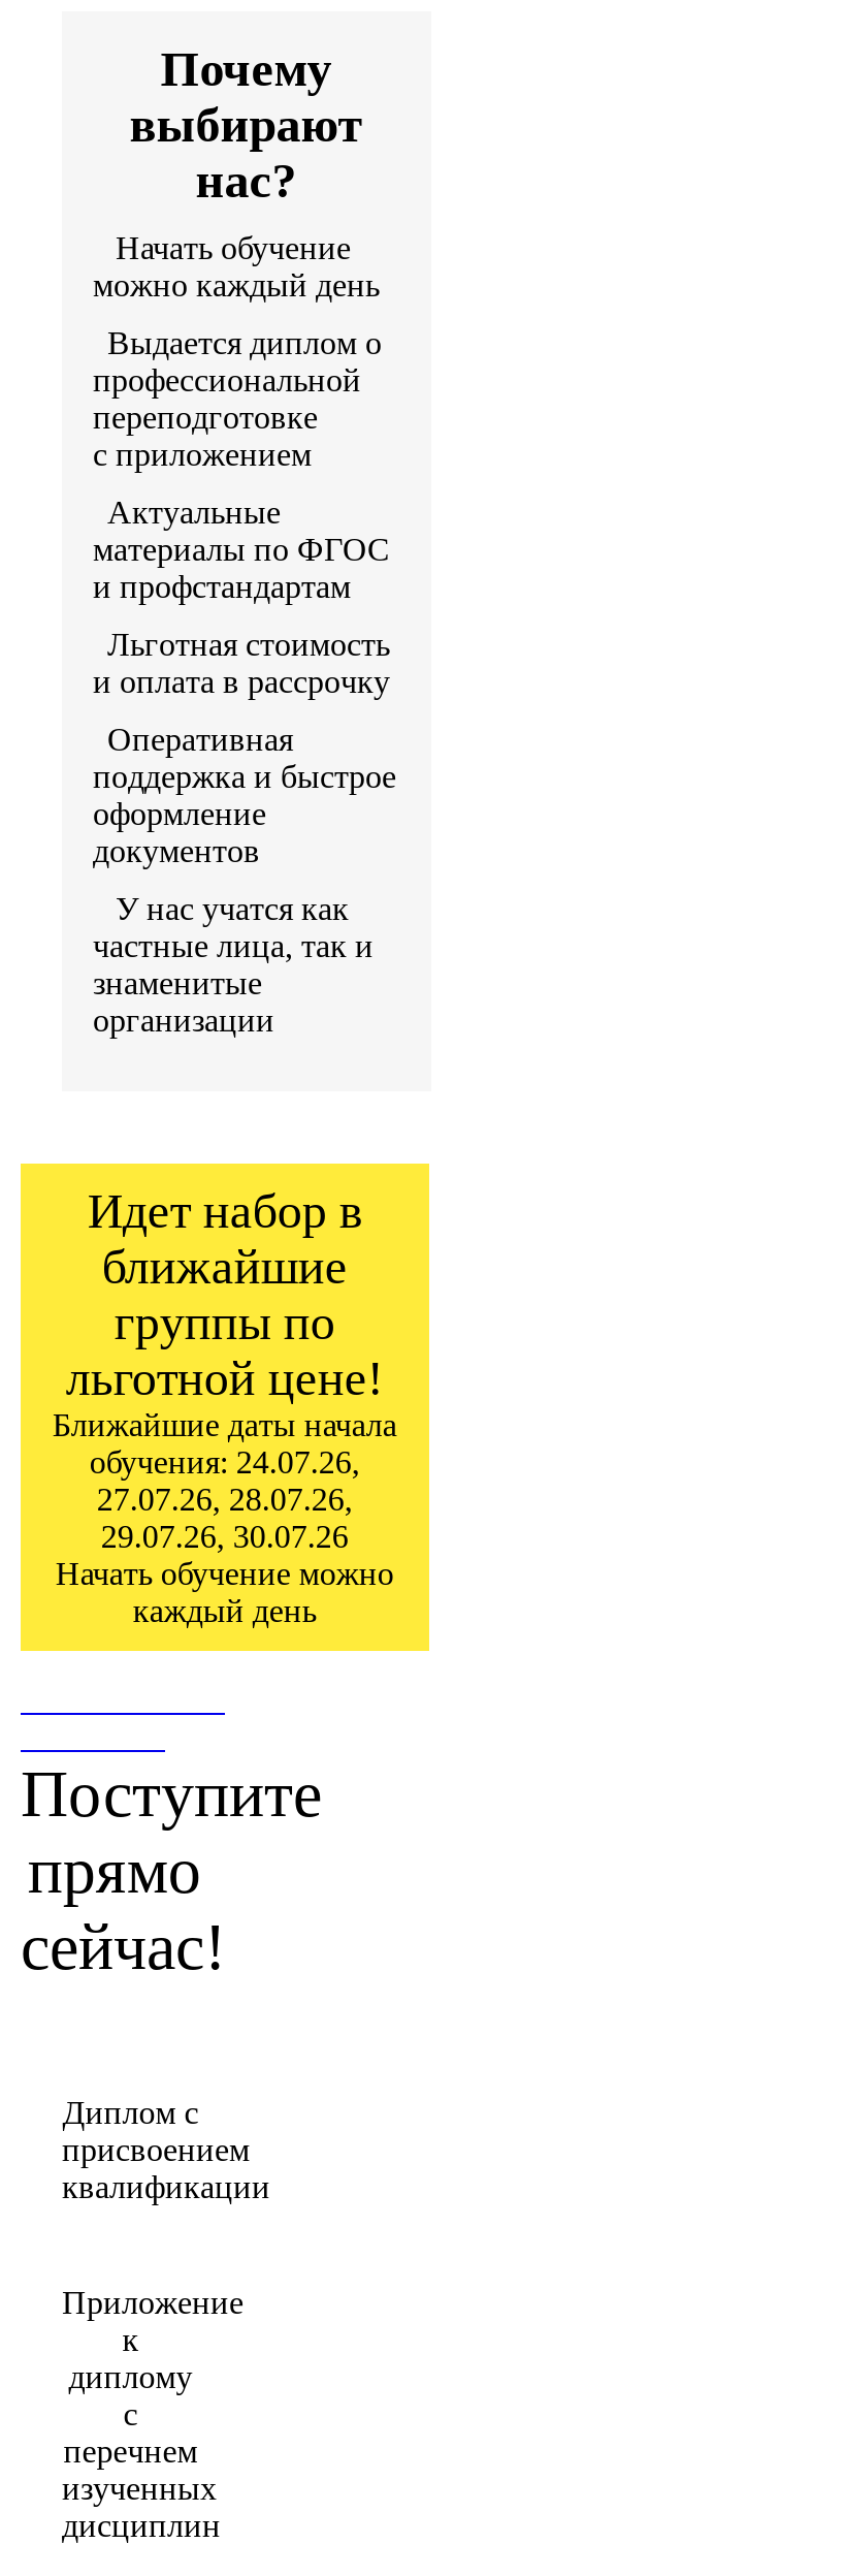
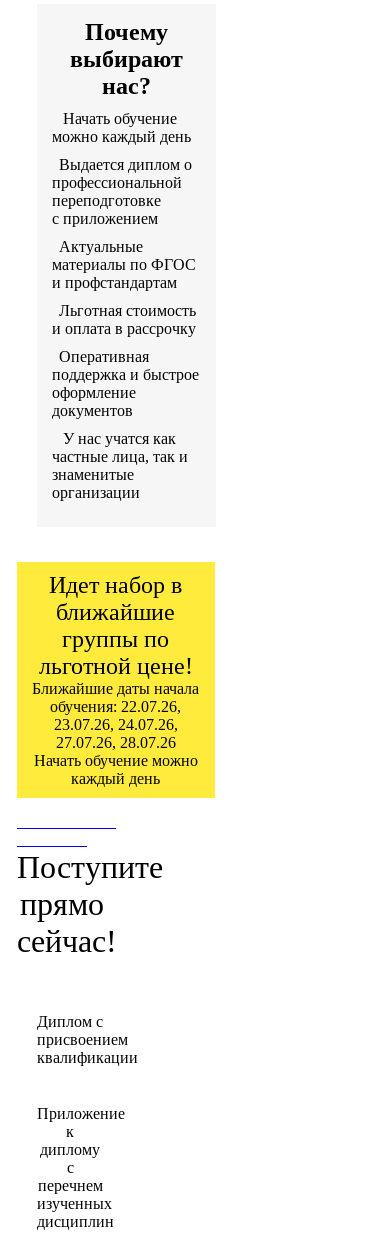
- обучения: 24.07.26,
+ обучения: 22.07.26,

- 27.07.26, 28.07.26,
+ 23.07.26, 24.07.26,

- 29.07.26, 30.07.26
+ 27.07.26, 28.07.26
